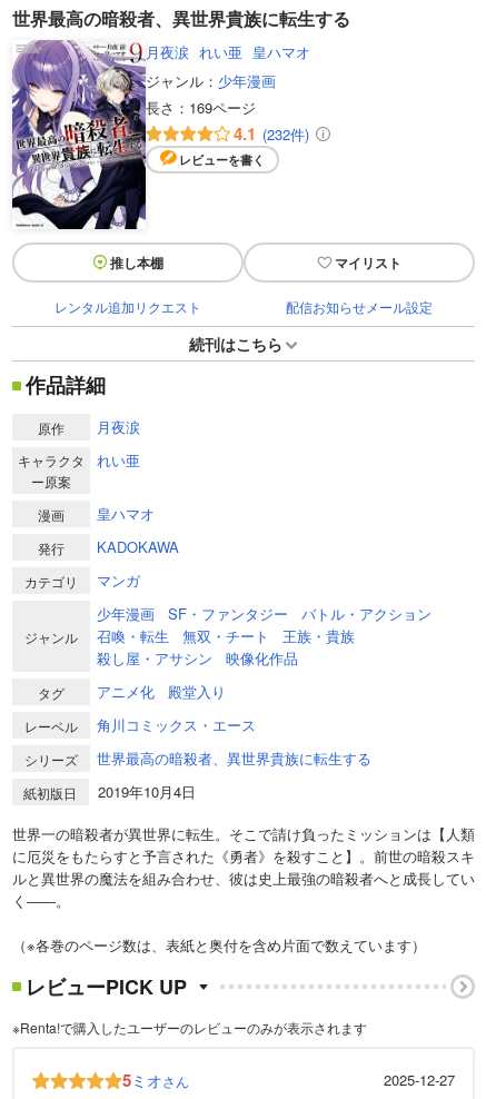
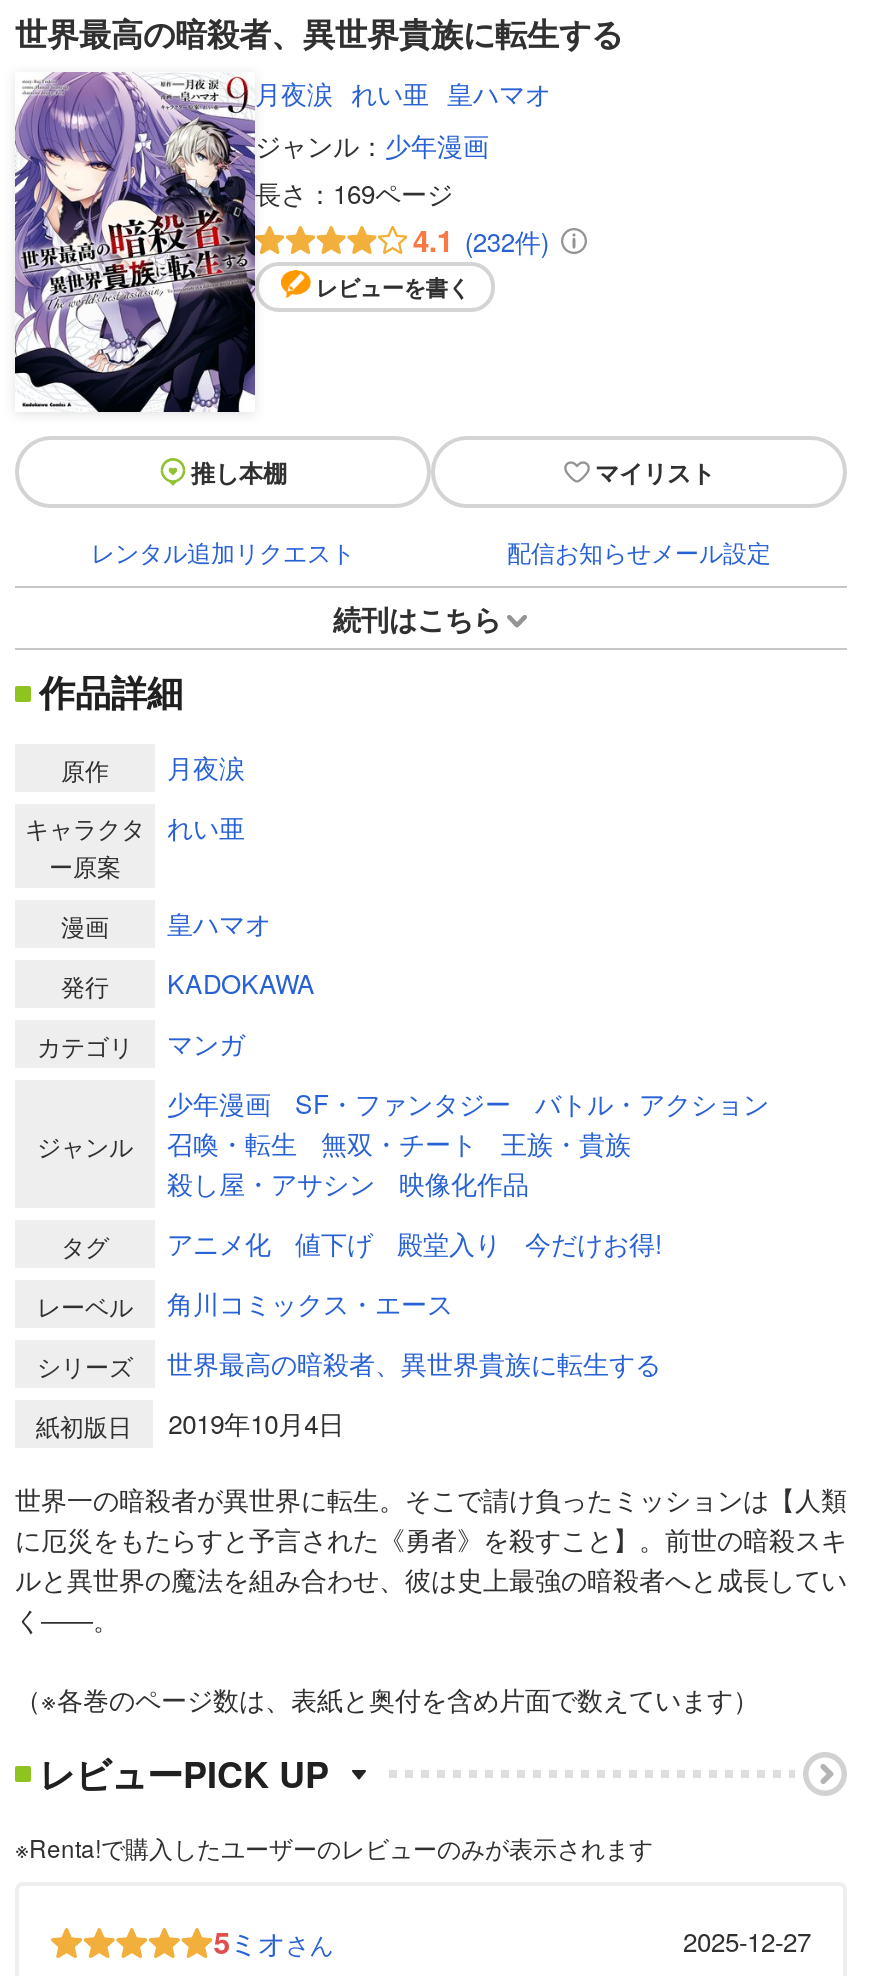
+ 値下げ

+ 今だけお得!
